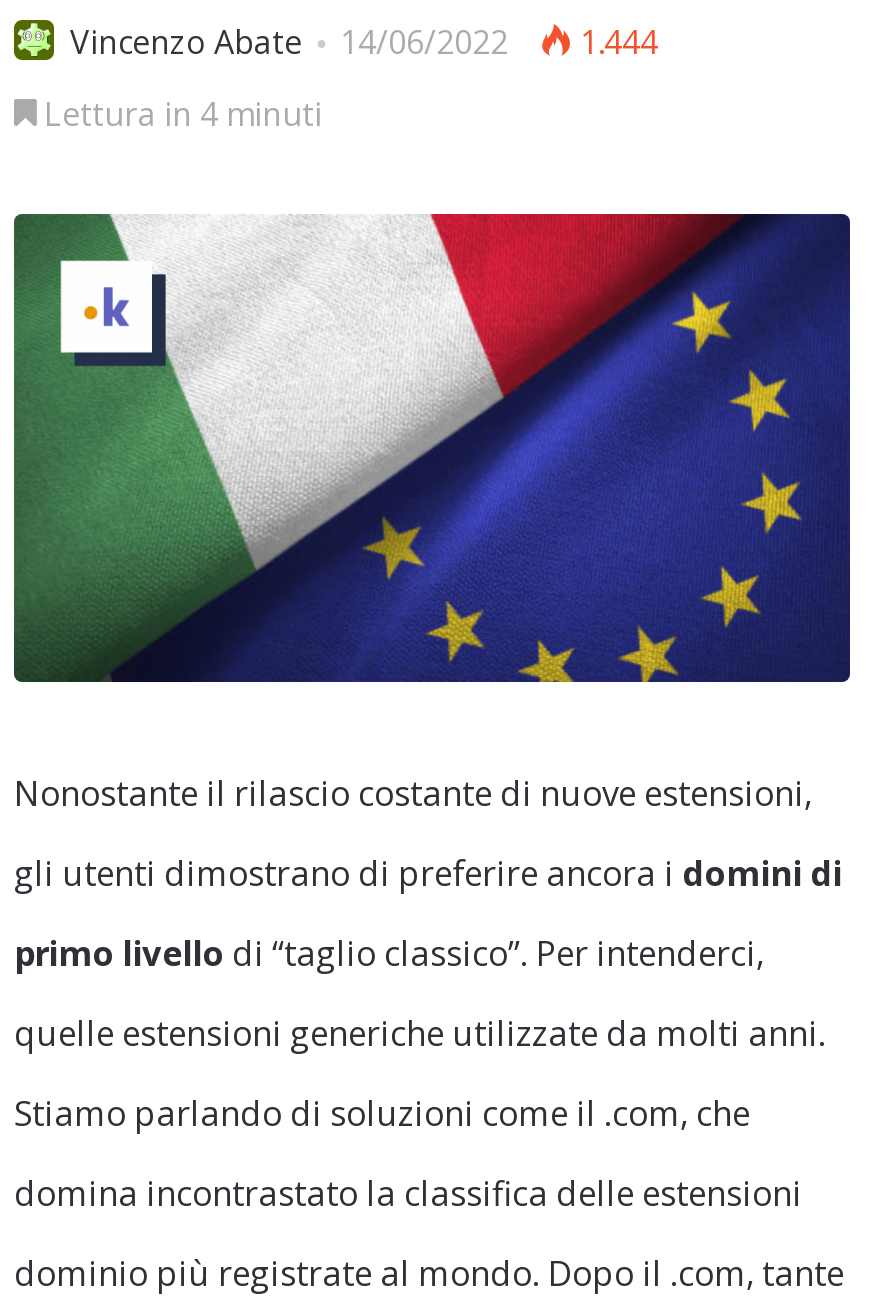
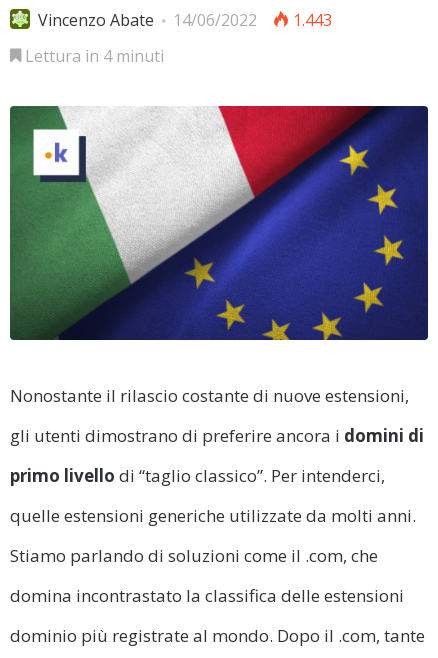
- Vincenzo Abate 14/06/2022 1.444
+ Vincenzo Abate 14/06/2022 1.443
